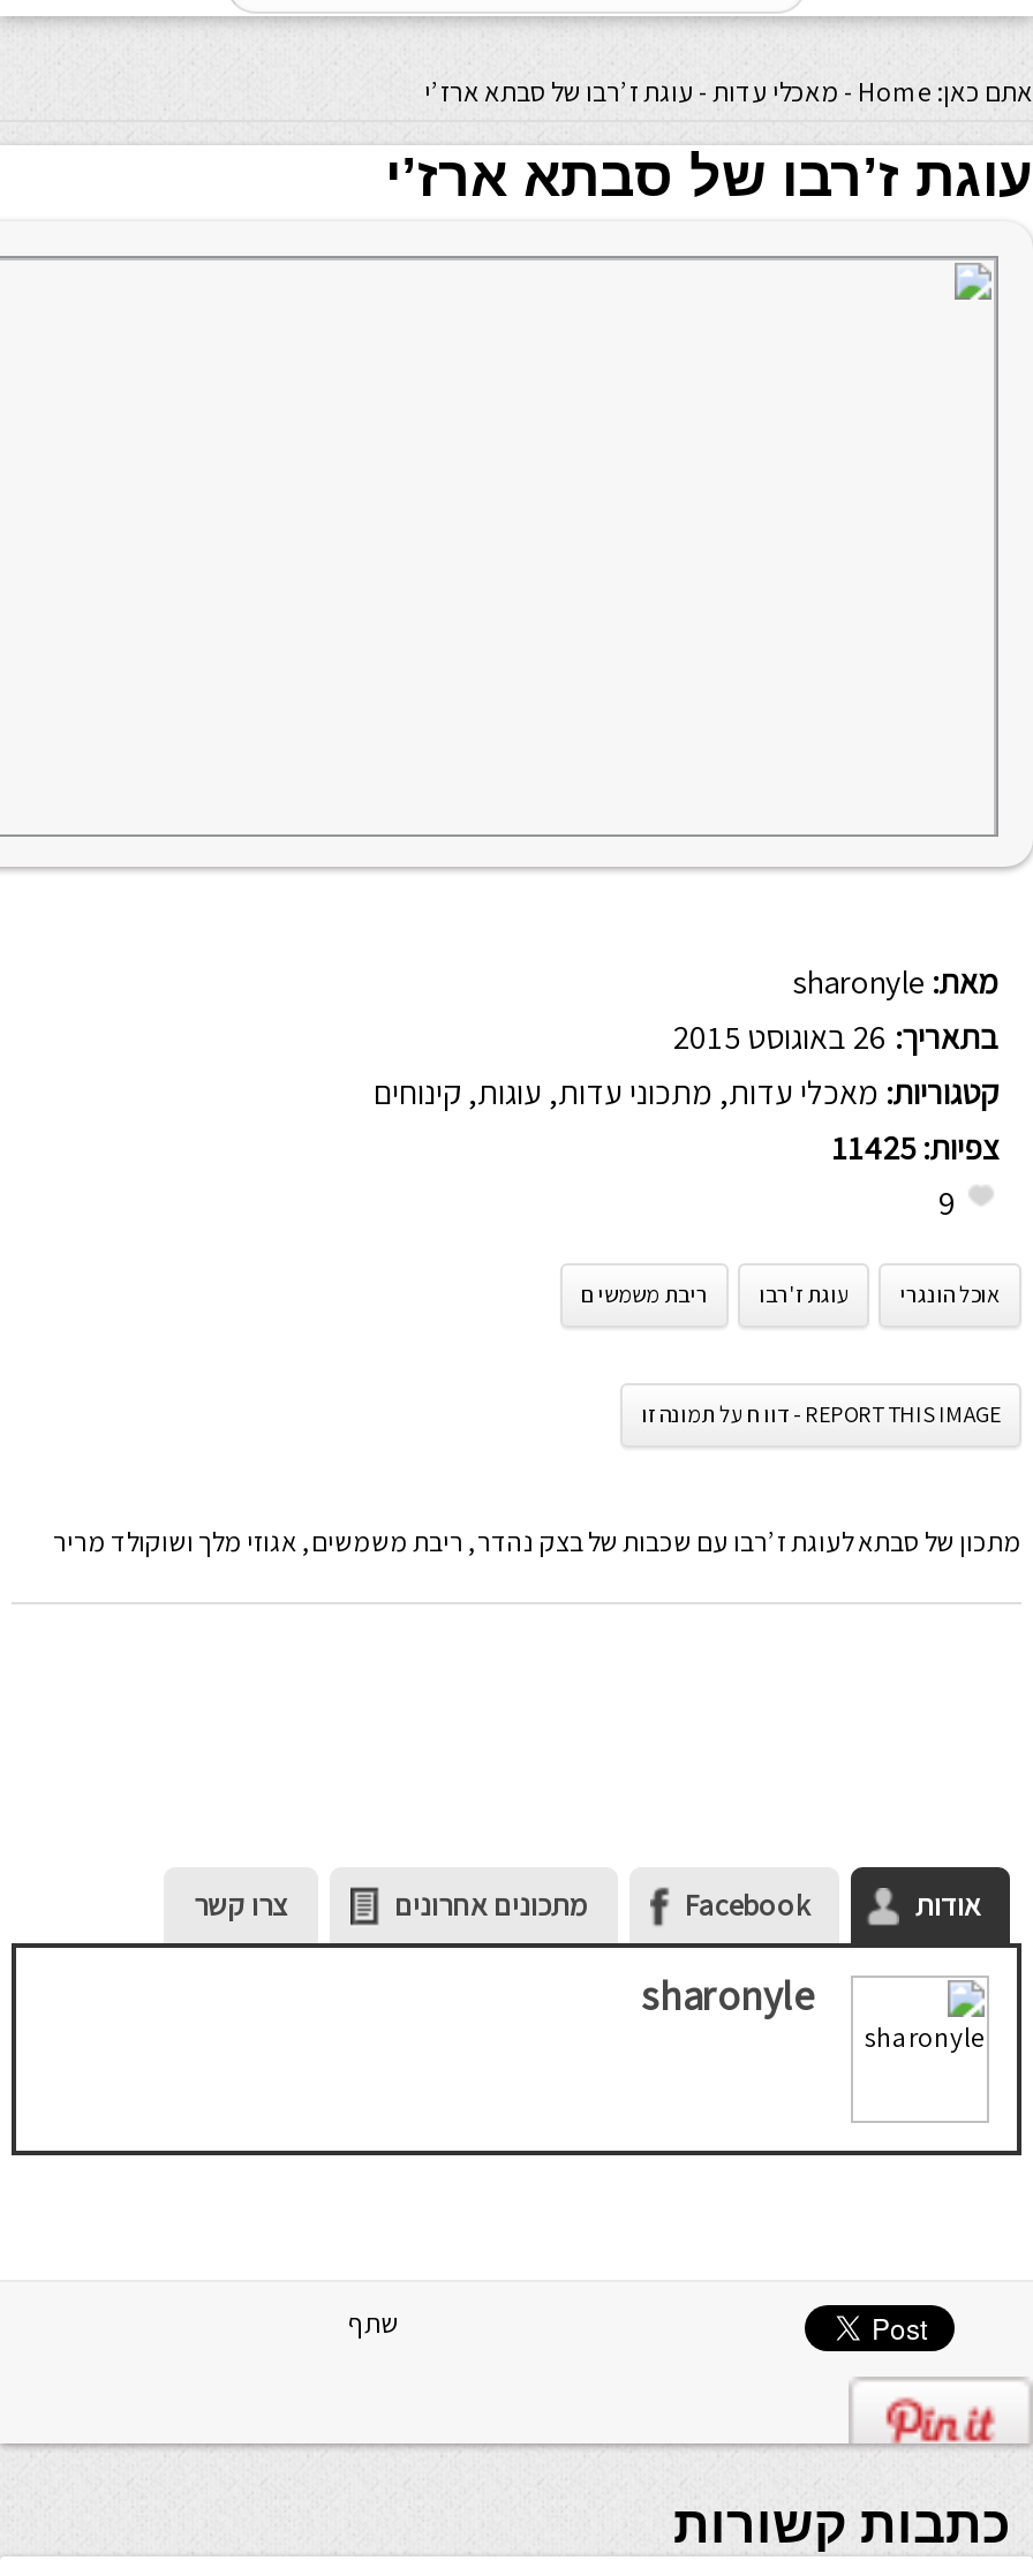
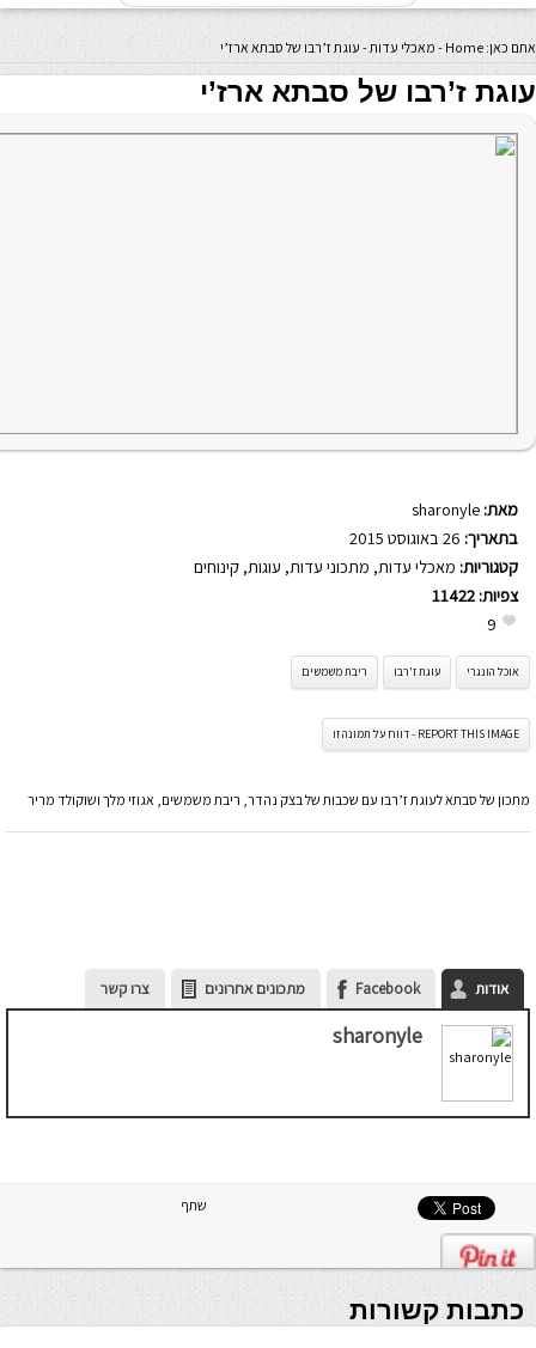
- צפיות: 11425
+ צפיות: 11422
